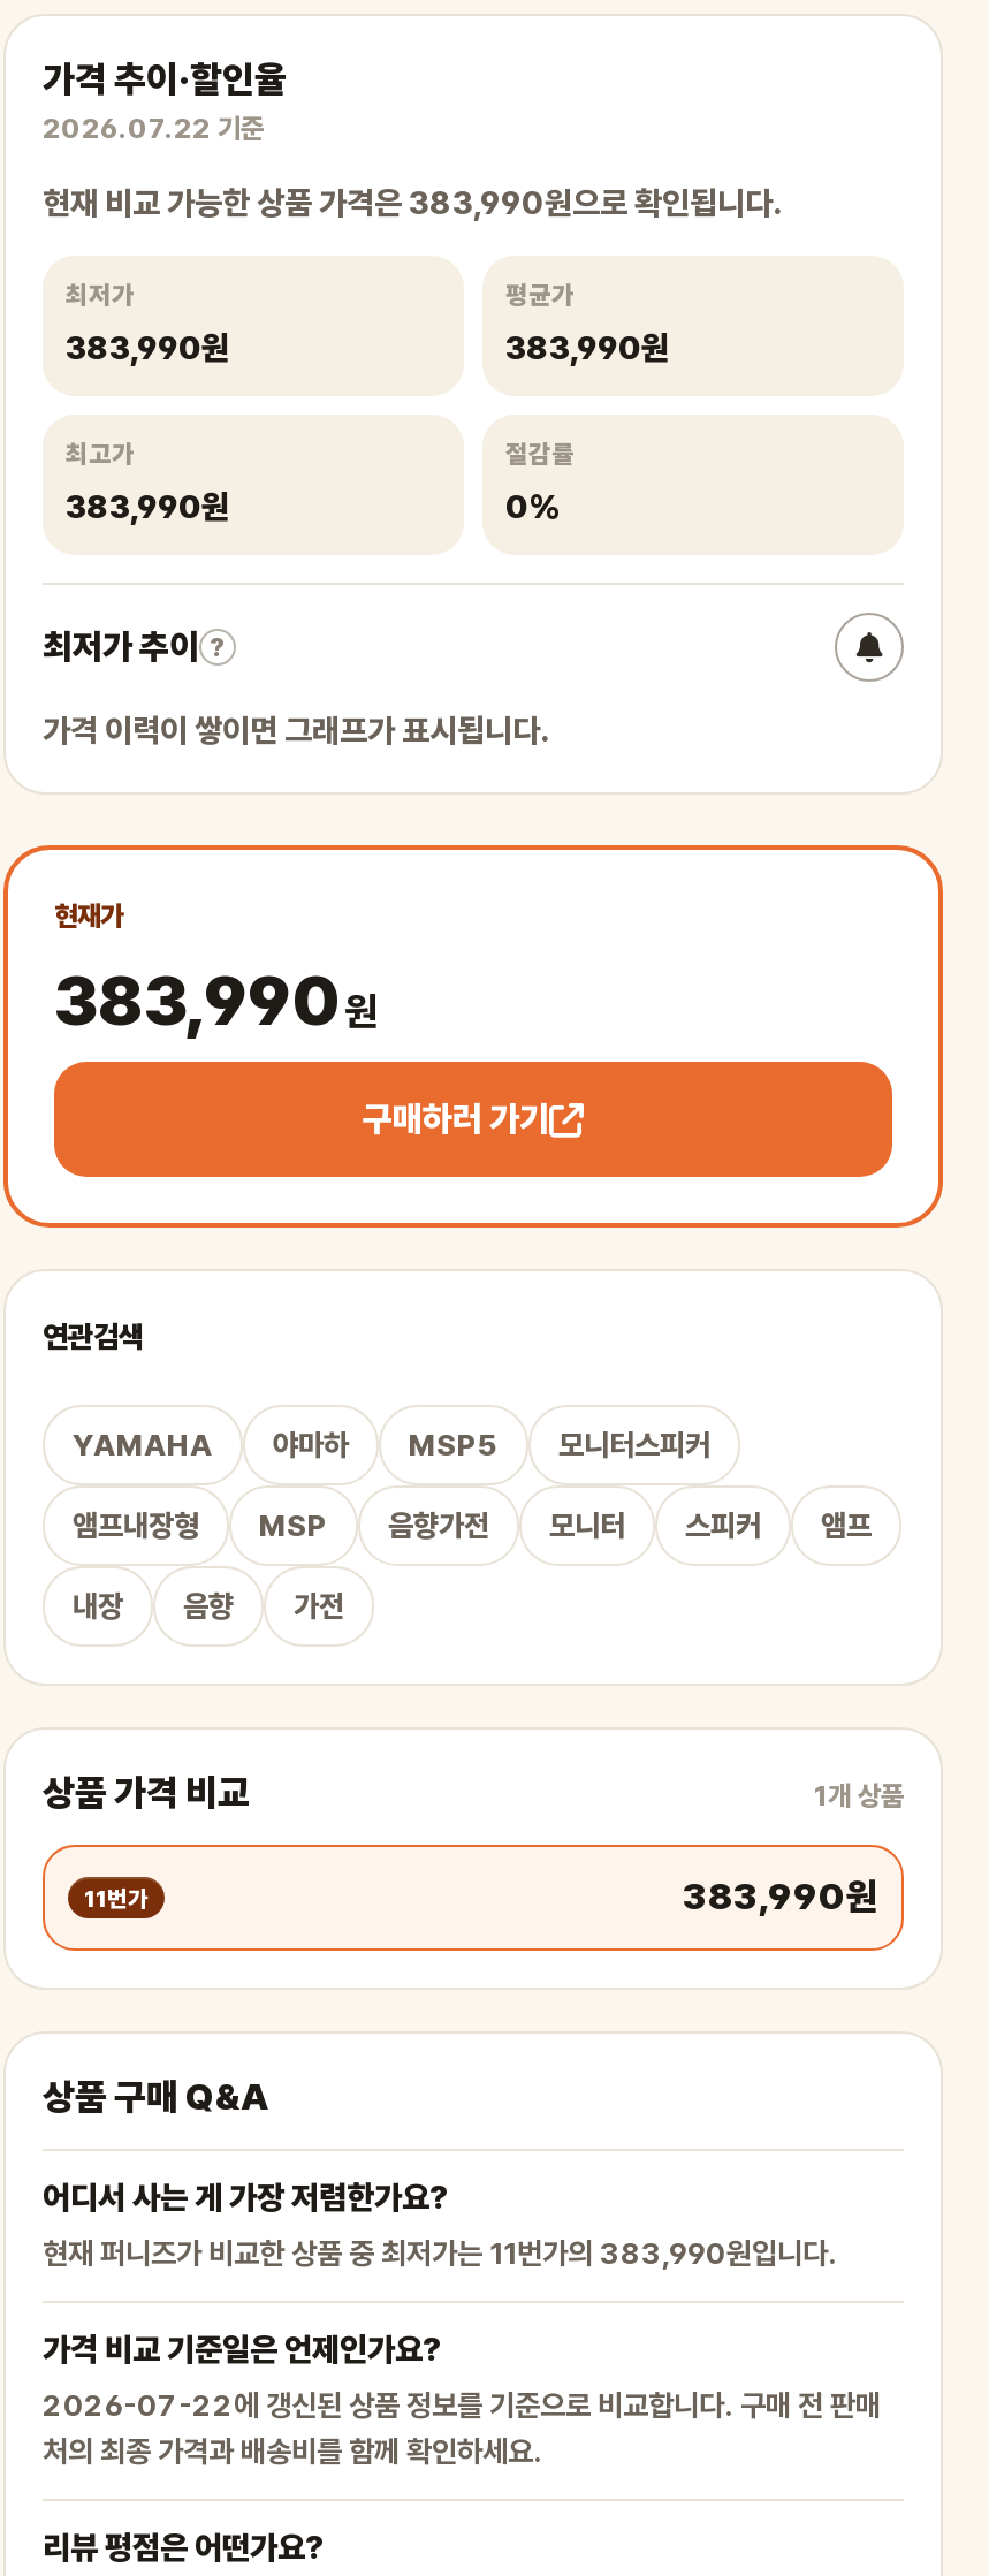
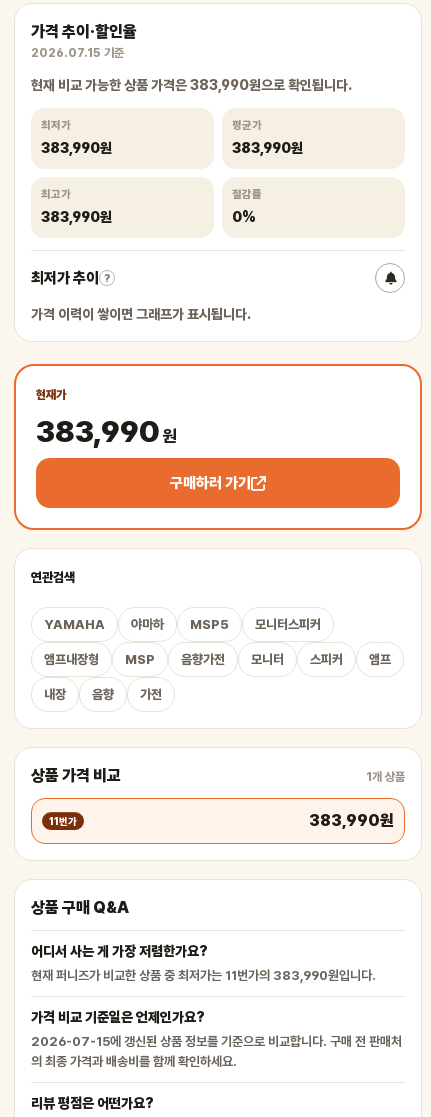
- 2026.07.22 기준
+ 2026.07.15 기준

- 2026-07-22에 갱신된 상품 정보를 기준으로 비교합니다. 구매 전 판매
+ 2026-07-15에 갱신된 상품 정보를 기준으로 비교합니다. 구매 전 판매처

- 처의 최종 가격과 배송비를 함께 확인하세요.
+ 의 최종 가격과 배송비를 함께 확인하세요.
